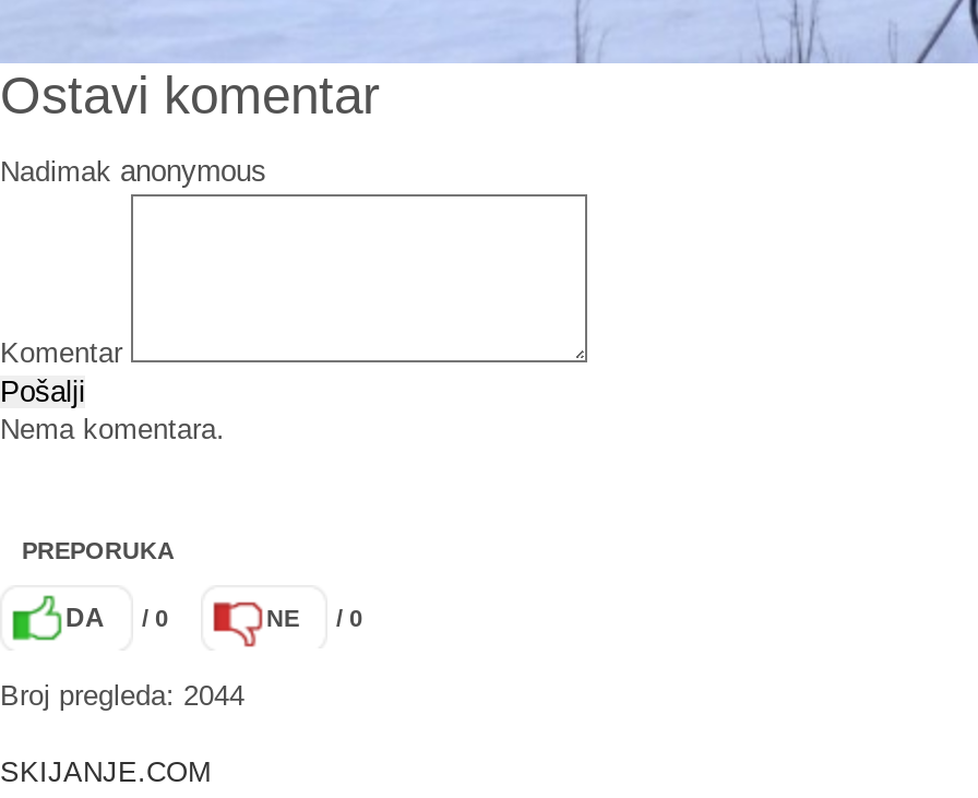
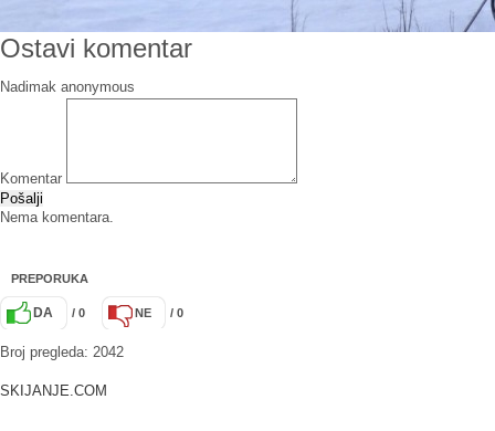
- Broj pregleda: 2044
+ Broj pregleda: 2042
